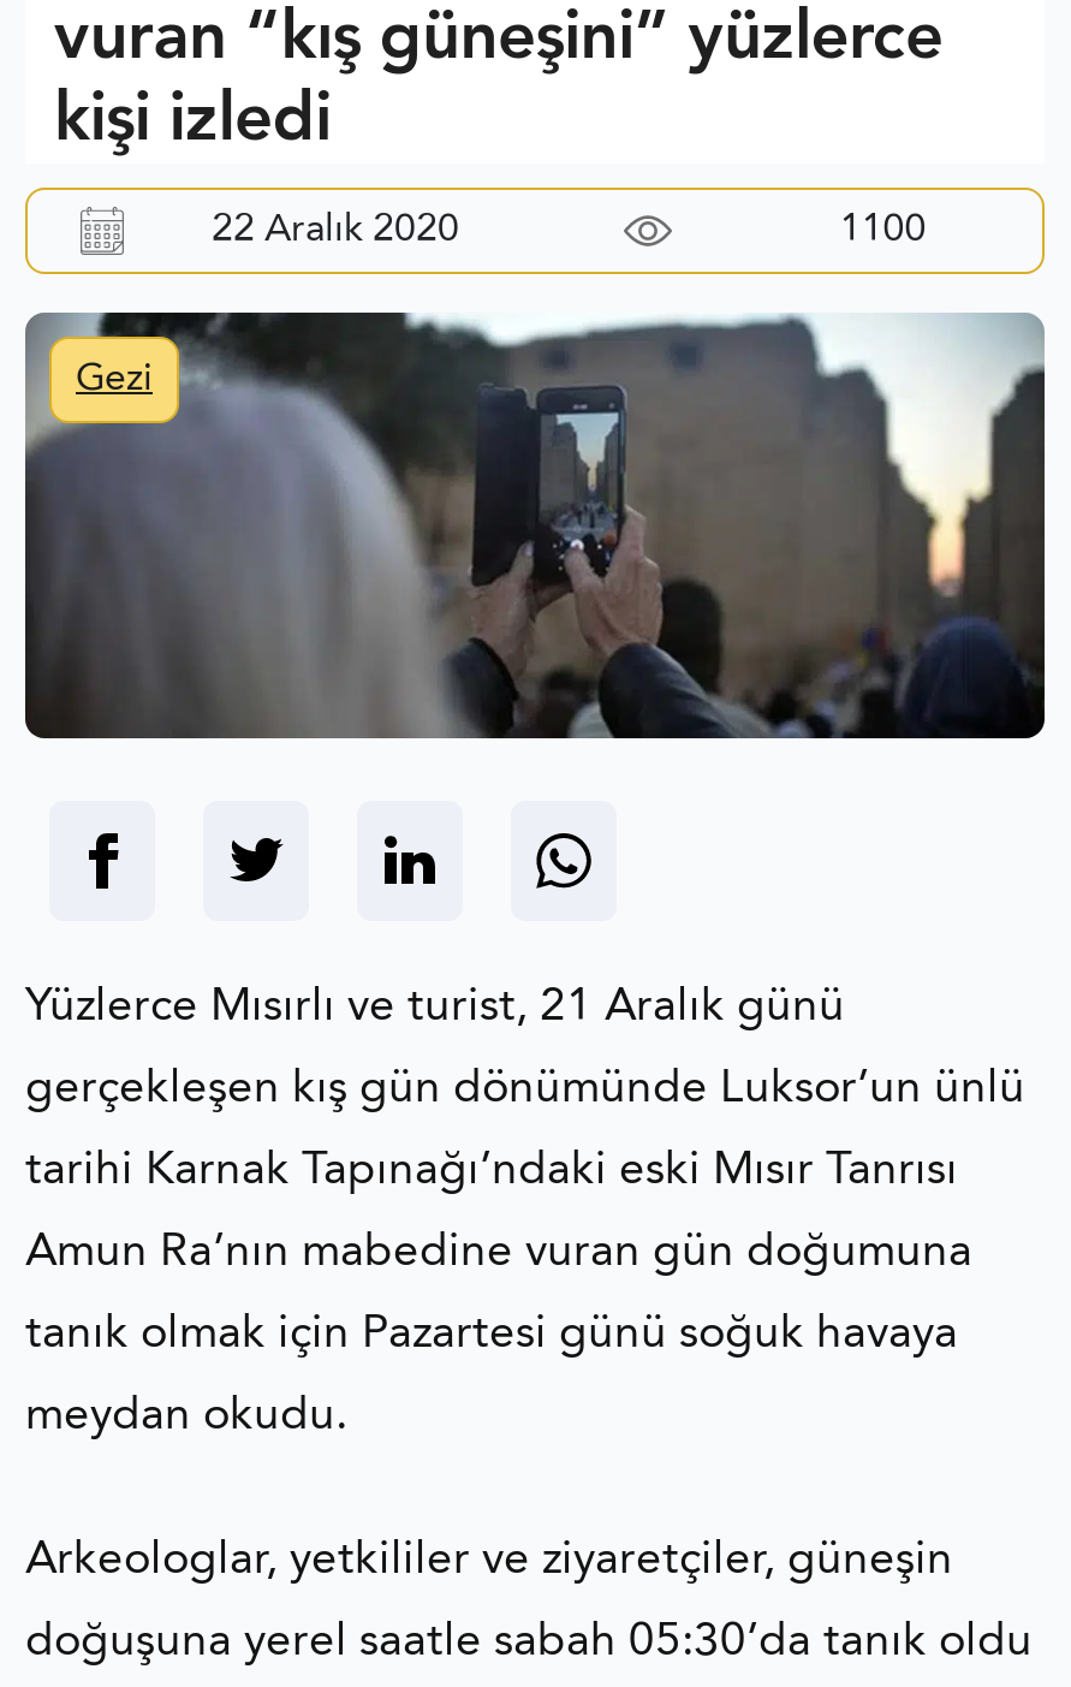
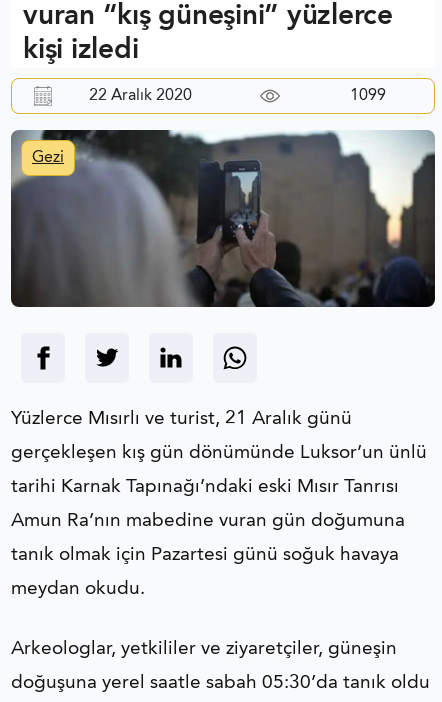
- 1100
+ 1099
